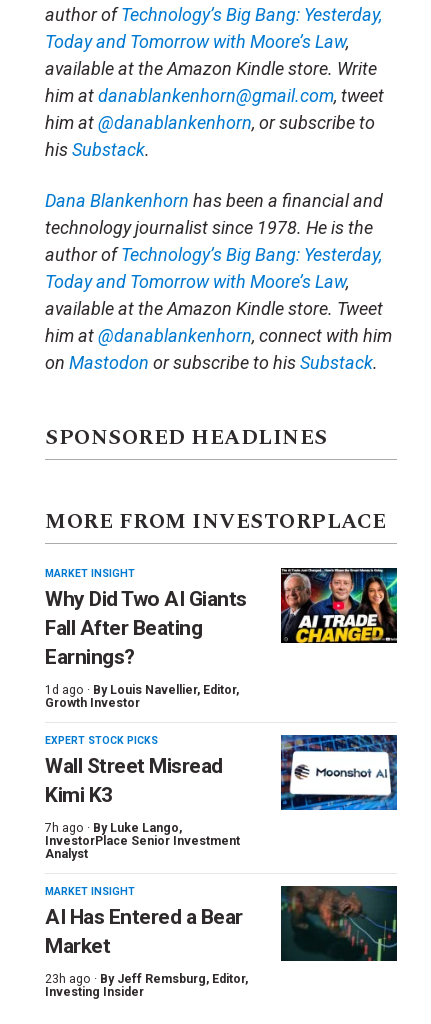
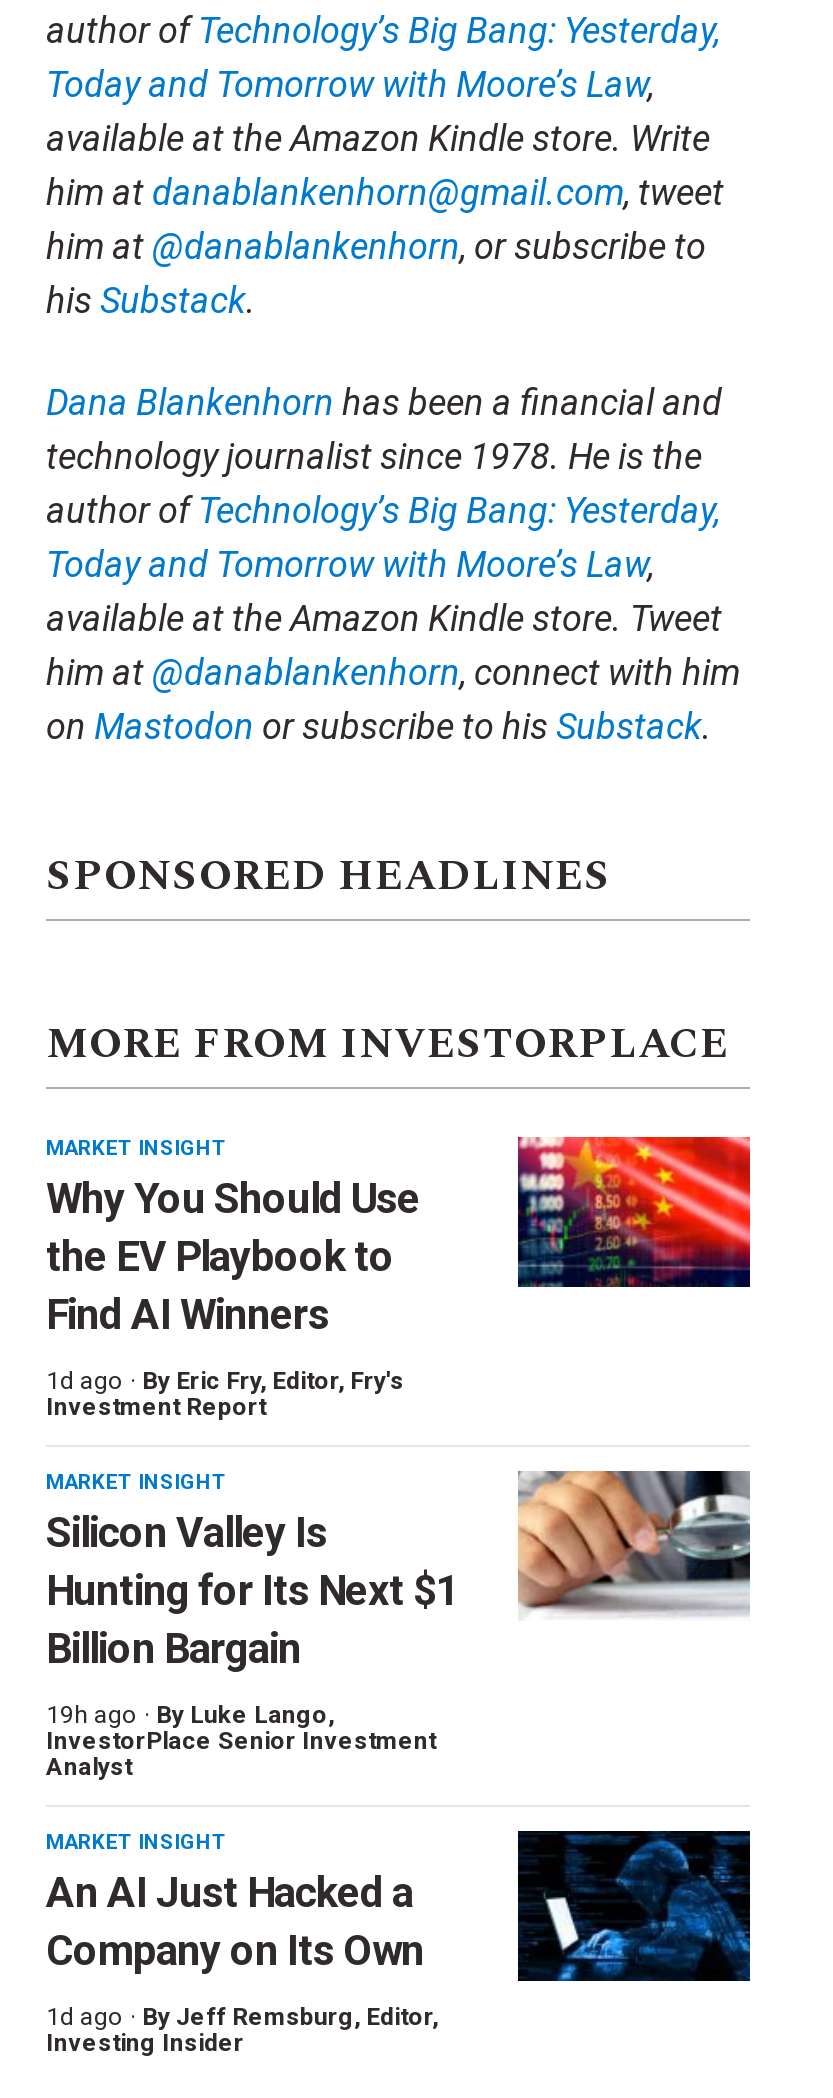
- [image]
+ [image]

- Why Did Two AI Giants
- Fall After Beating
- Earnings?
+ Why You Should Use
+ the EV Playbook to
+ Find AI Winners

- 1d ago · By Louis Navellier, Editor,
- Growth Investor
+ 1d ago · By Eric Fry, Editor, Fry's
+ Investment Report

- EXPERT STOCK PICKS
- Wall Street Misread
- Kimi K3
+ MARKET INSIGHT
+ Silicon Valley Is
+ Hunting for Its Next $1
+ Billion Bargain

- [image]
+ [image]

- 7h ago · By Luke Lango,
+ 19h ago · By Luke Lango,

- [image]
+ [image]

- AI Has Entered a Bear
- Market
+ An AI Just Hacked a
+ Company on Its Own

- 23h ago · By Jeff Remsburg, Editor,
+ 1d ago · By Jeff Remsburg, Editor,
